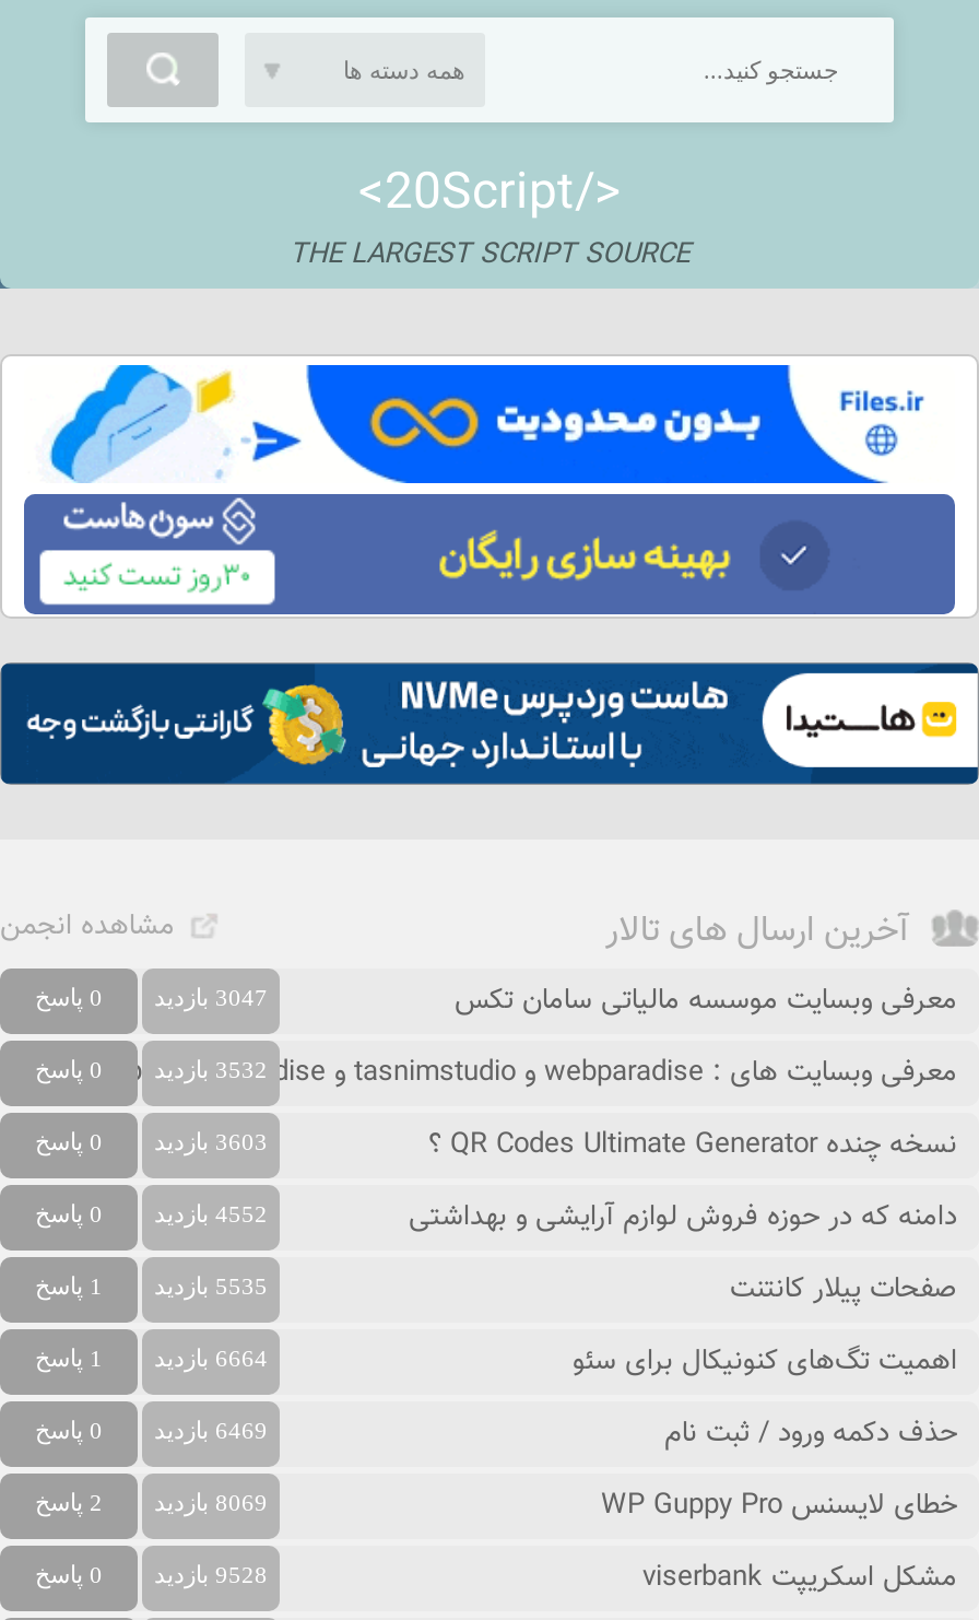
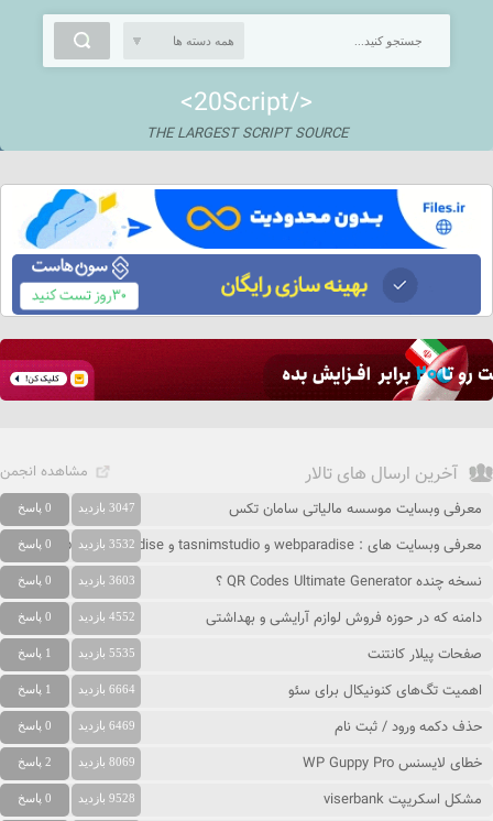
- [image]
+ [image]
